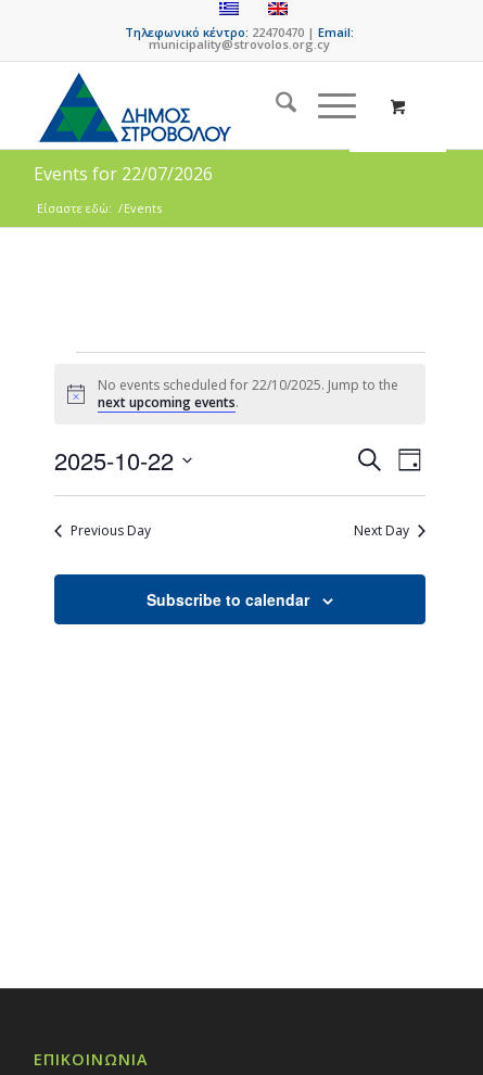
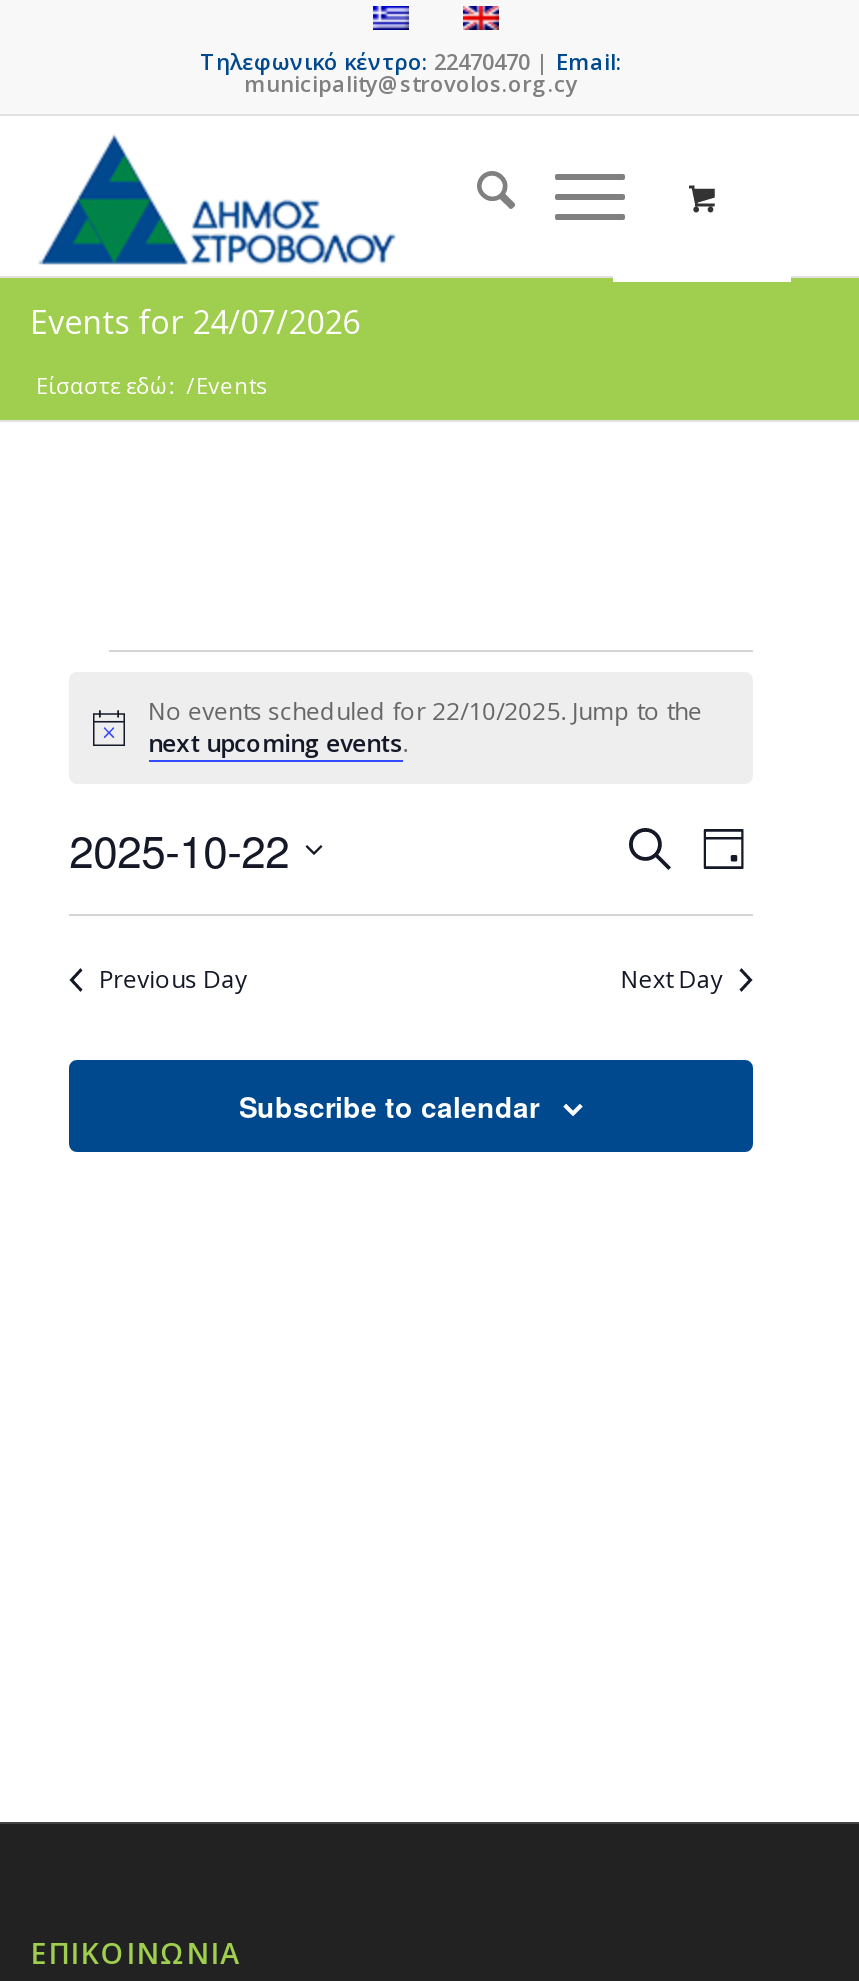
- Events for 22/07/2026
+ Events for 24/07/2026
